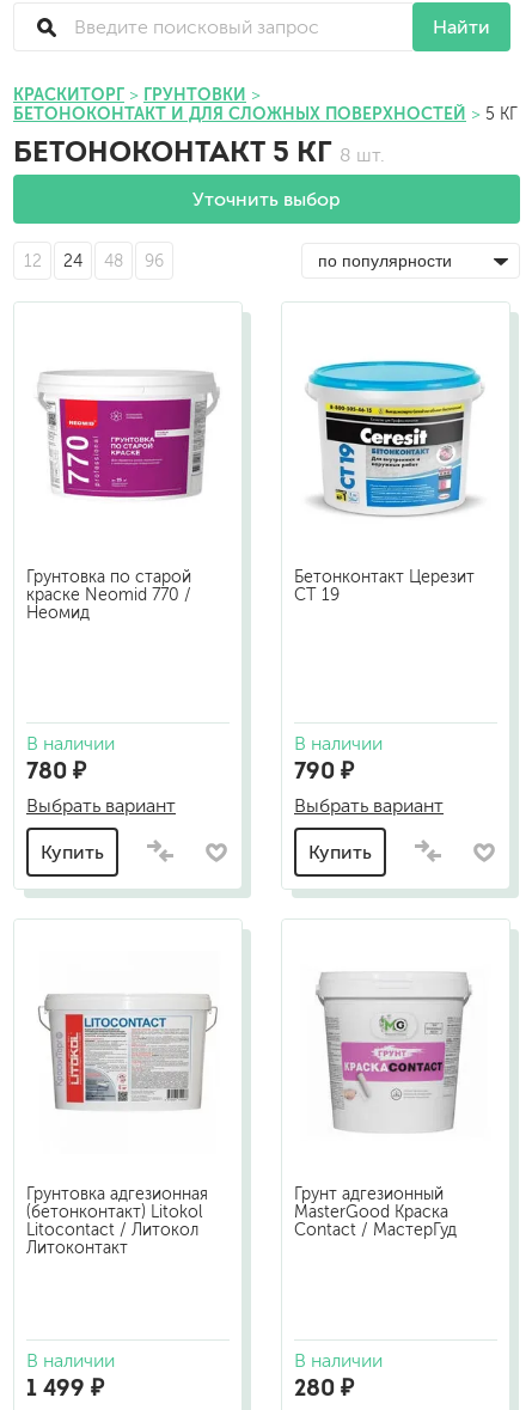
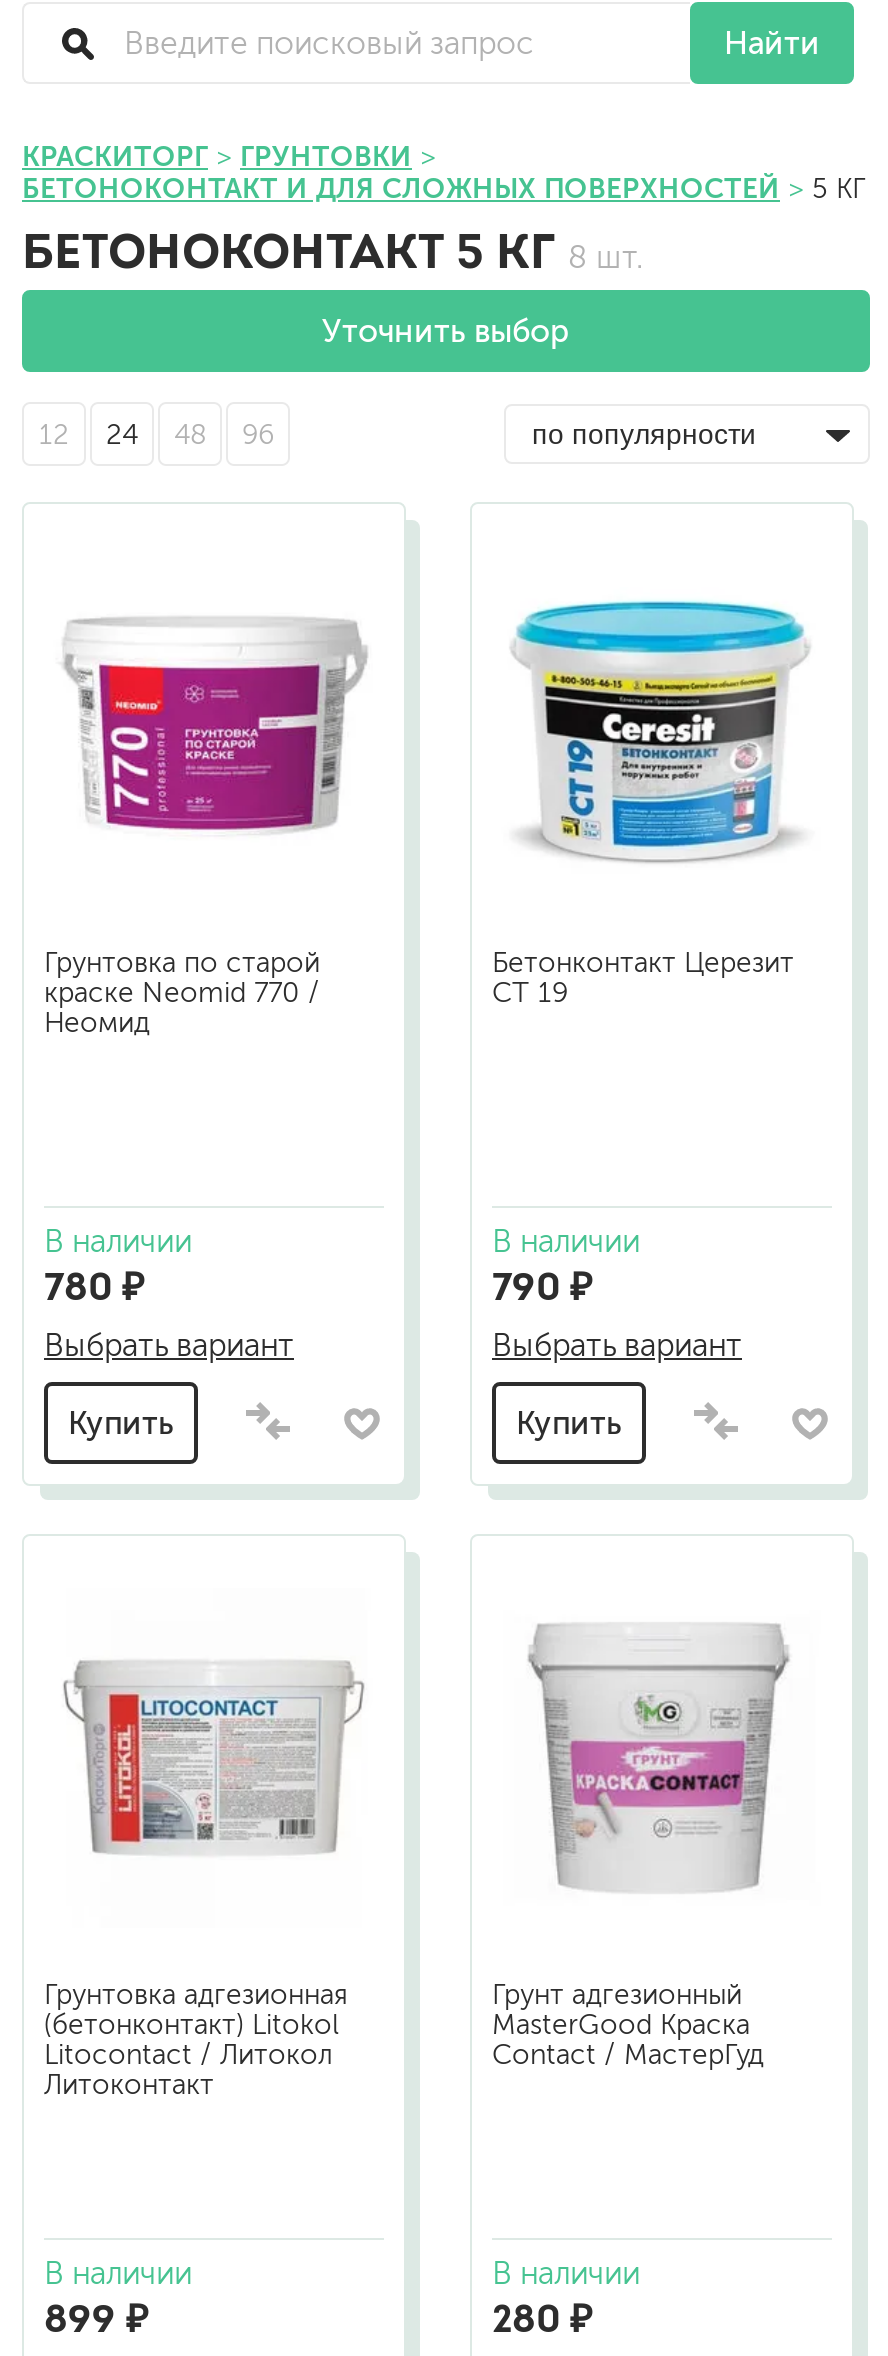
- 1 499 ₽
+ 899 ₽
